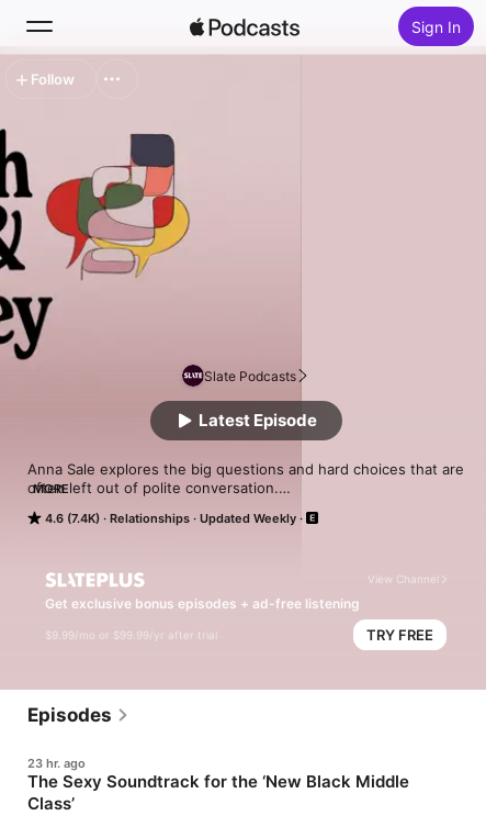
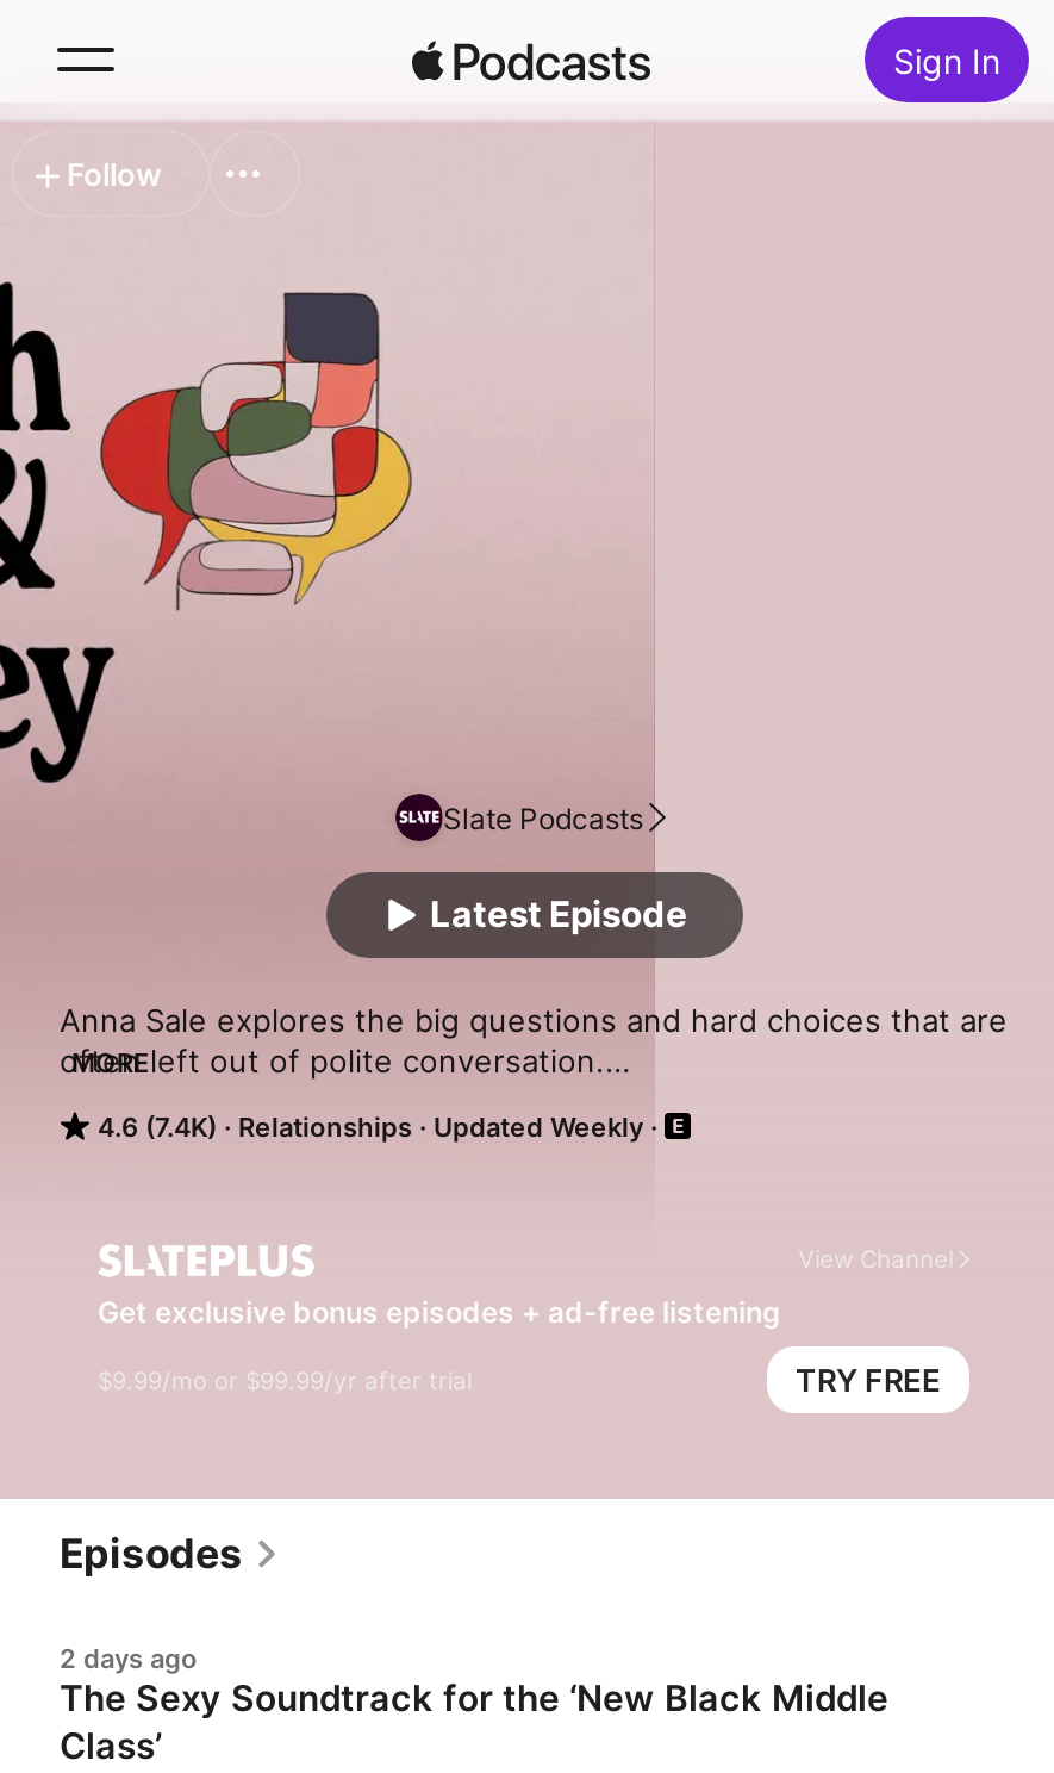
- 23 hr. ago
+ 2 days ago
